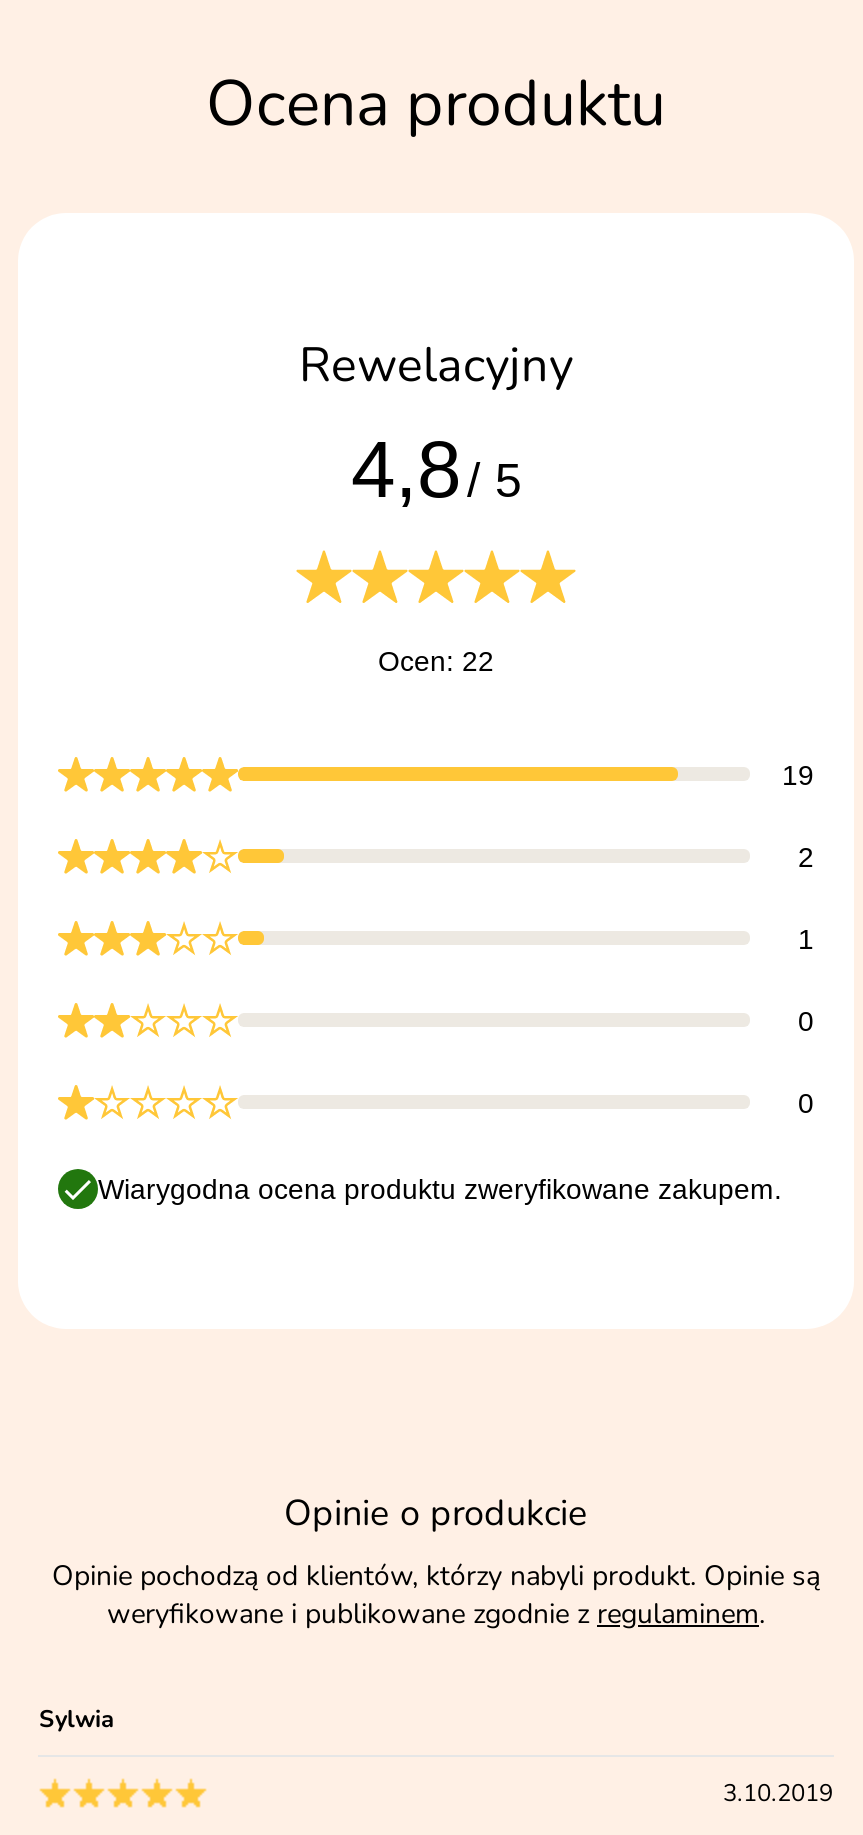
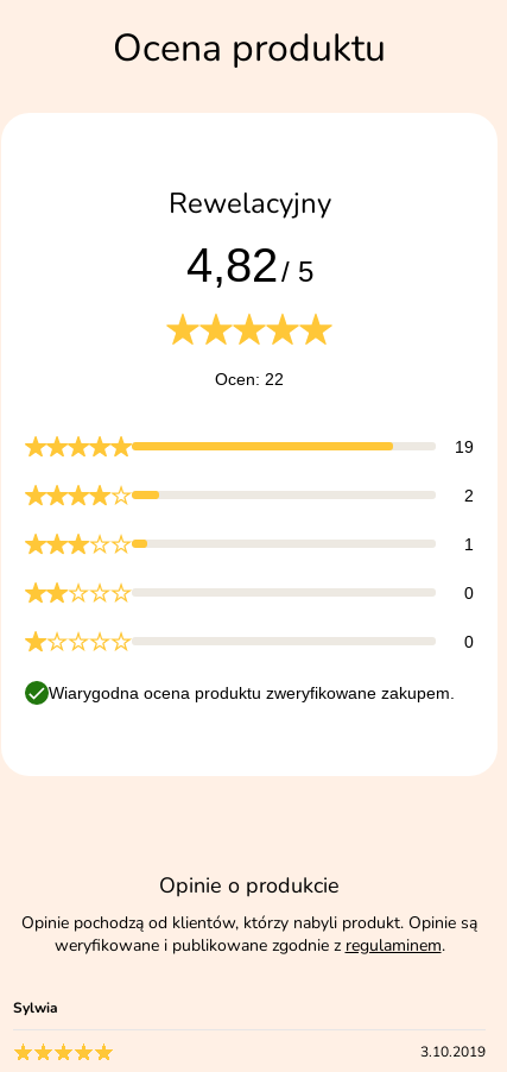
- 4,8 / 5
+ 4,82 / 5
